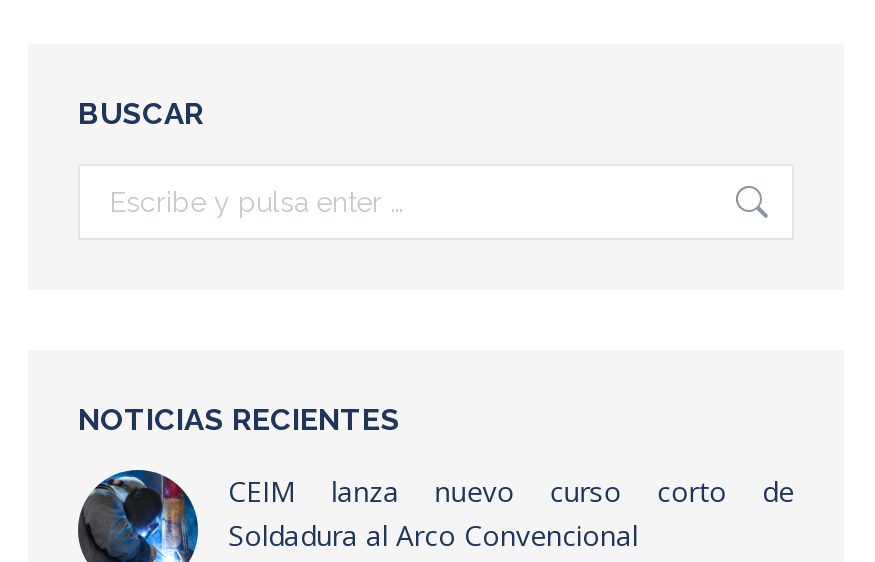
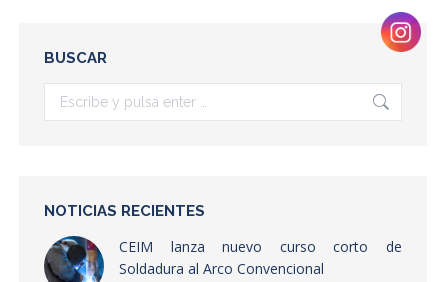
+ [image]
